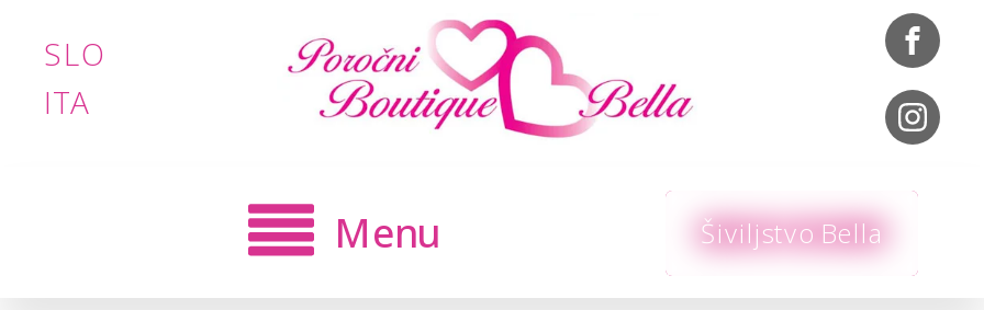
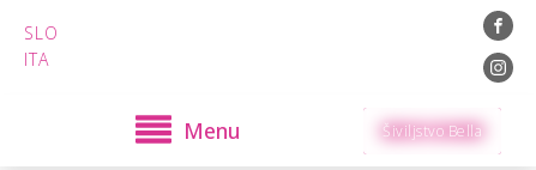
- [image]
